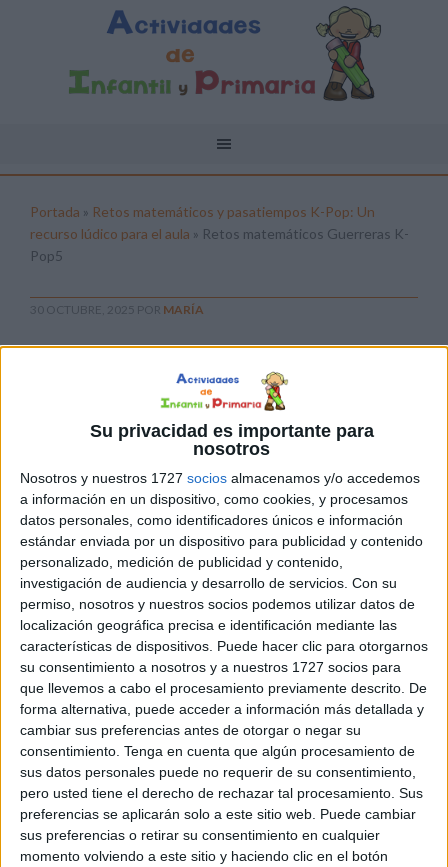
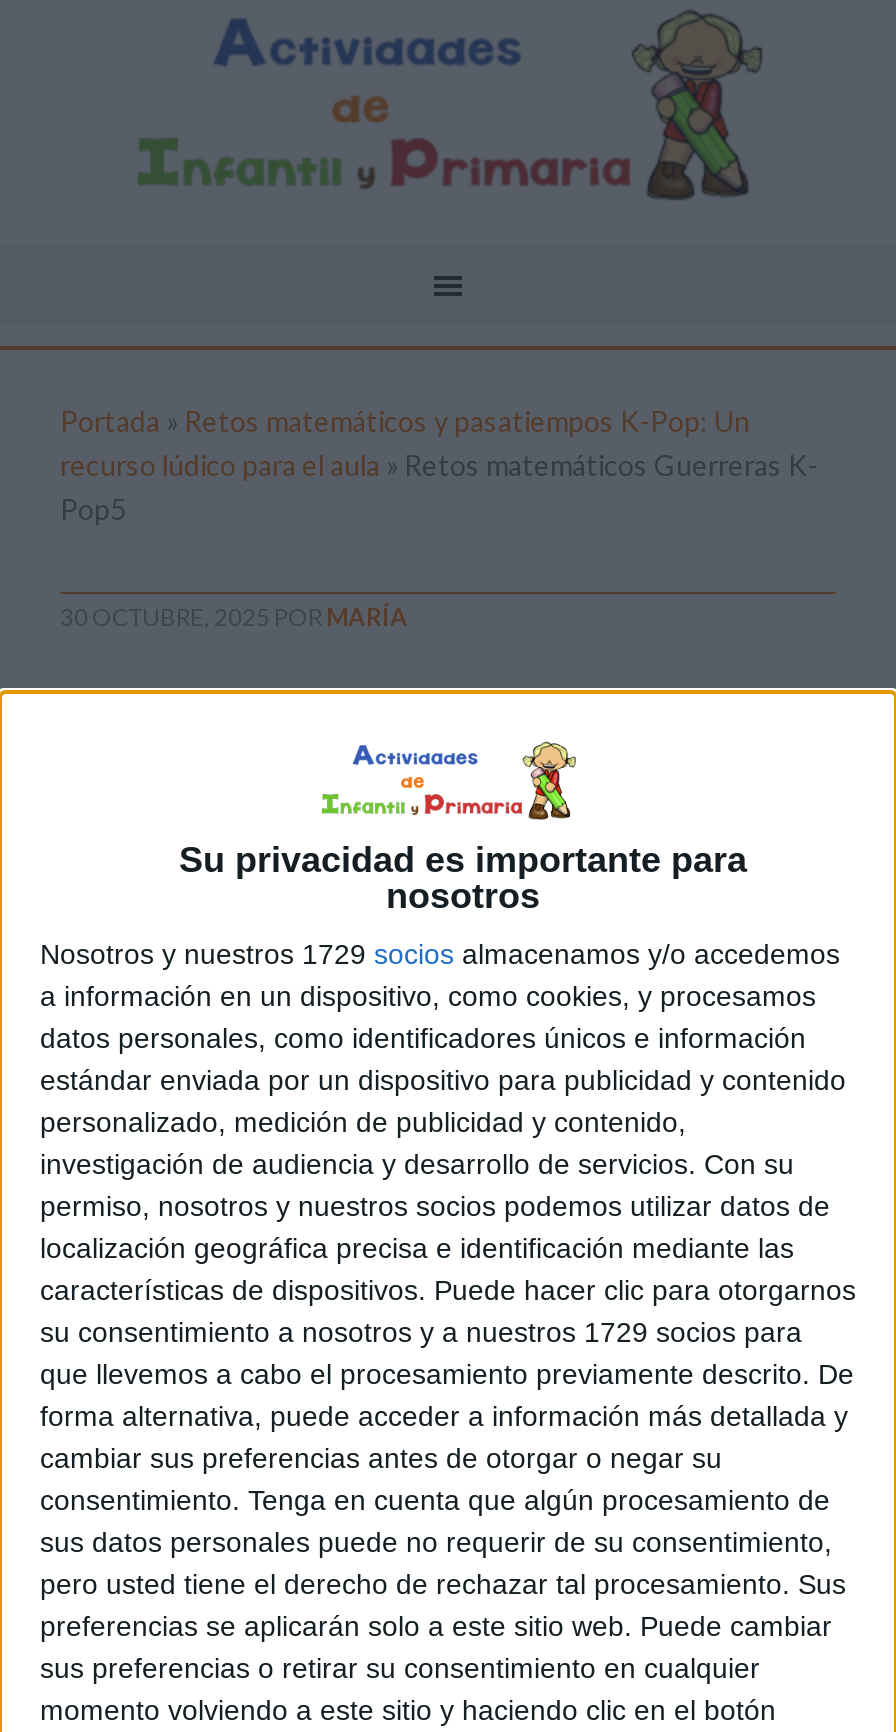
- Nosotros y nuestros 1727 socios almacenamos y/o accedemos
+ Nosotros y nuestros 1729 socios almacenamos y/o accedemos

- su consentimiento a nosotros y a nuestros 1727 socios para
+ su consentimiento a nosotros y a nuestros 1729 socios para
